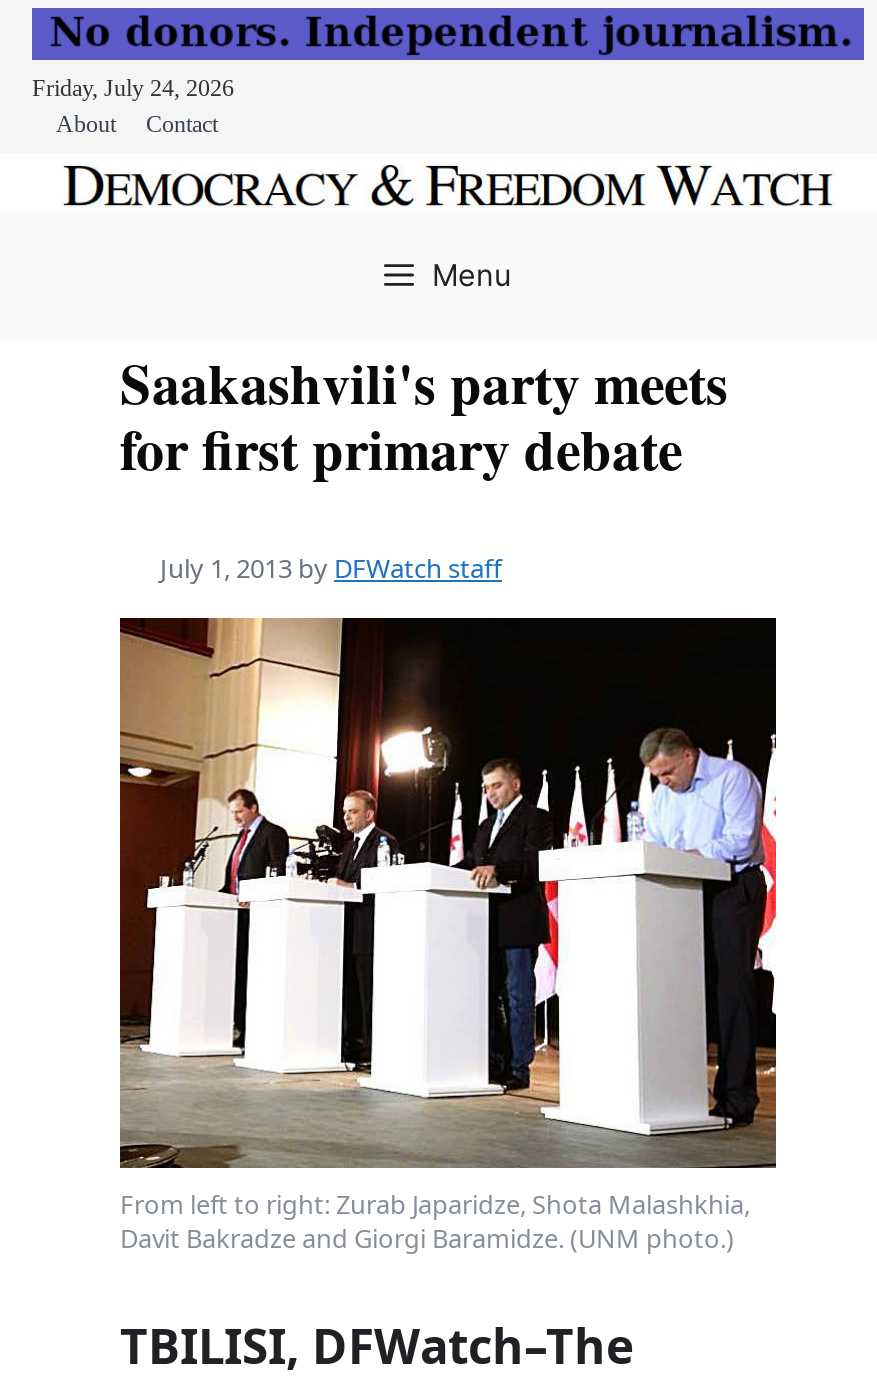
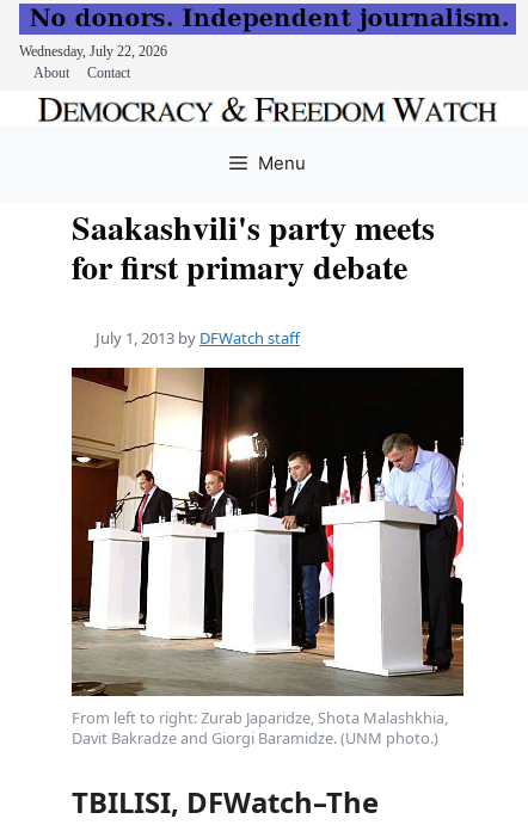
- Friday, July 24, 2026
+ Wednesday, July 22, 2026
